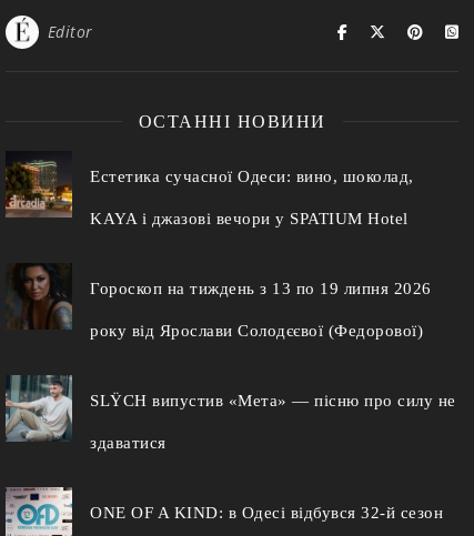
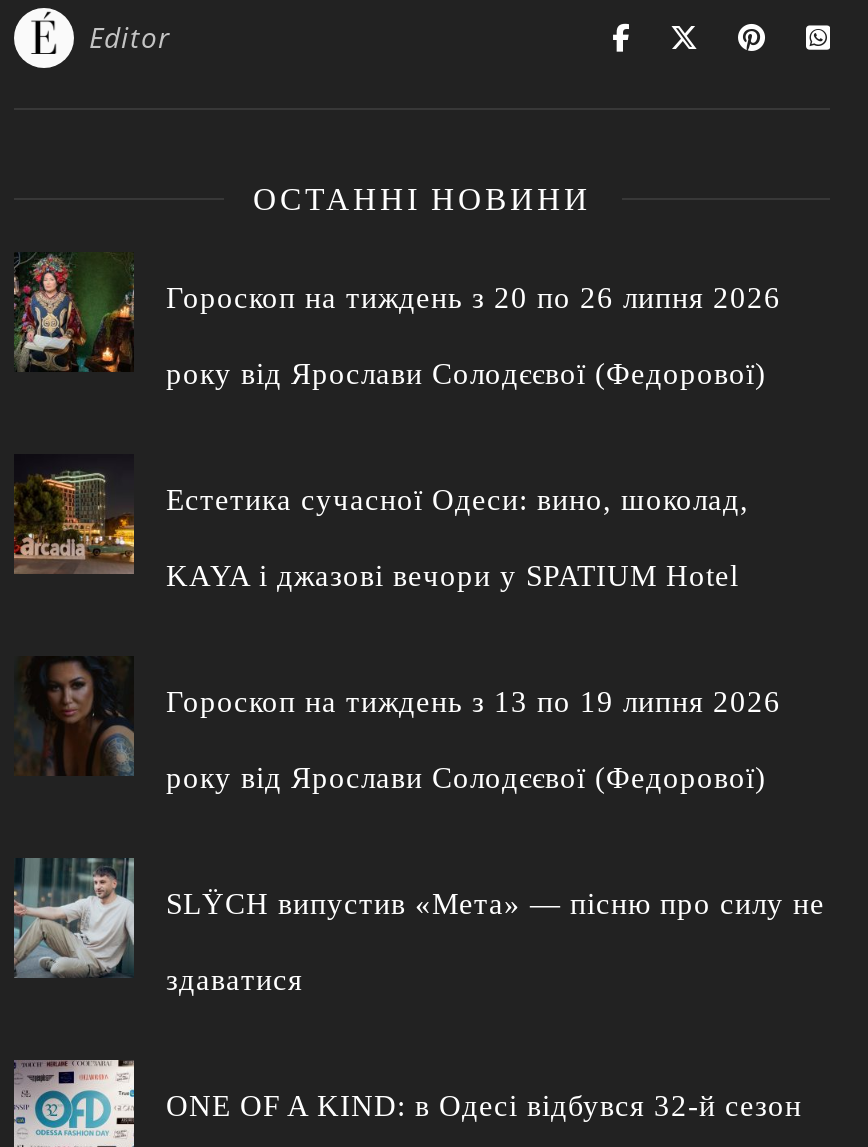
+ [image]
+ Гороскоп на тиждень з 20 по 26 липня 2026
+ року від Ярослави Солодєєвої (Федорової)
